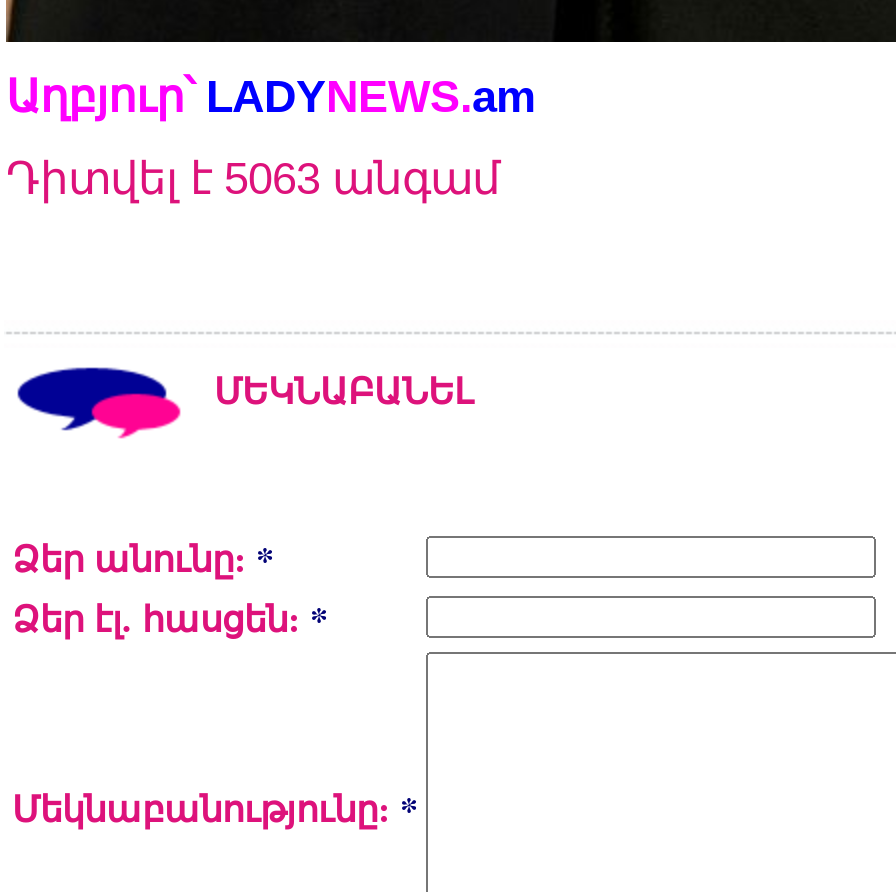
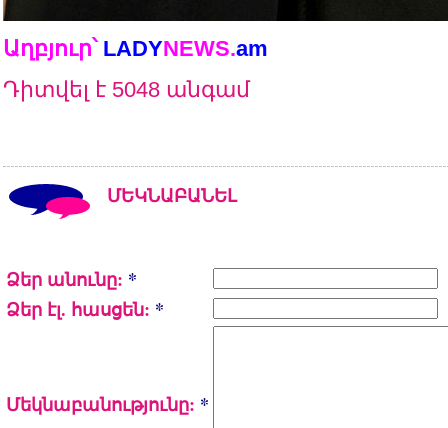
- Դիտվել է 5063 անգամ
+ Դիտվել է 5048 անգամ
